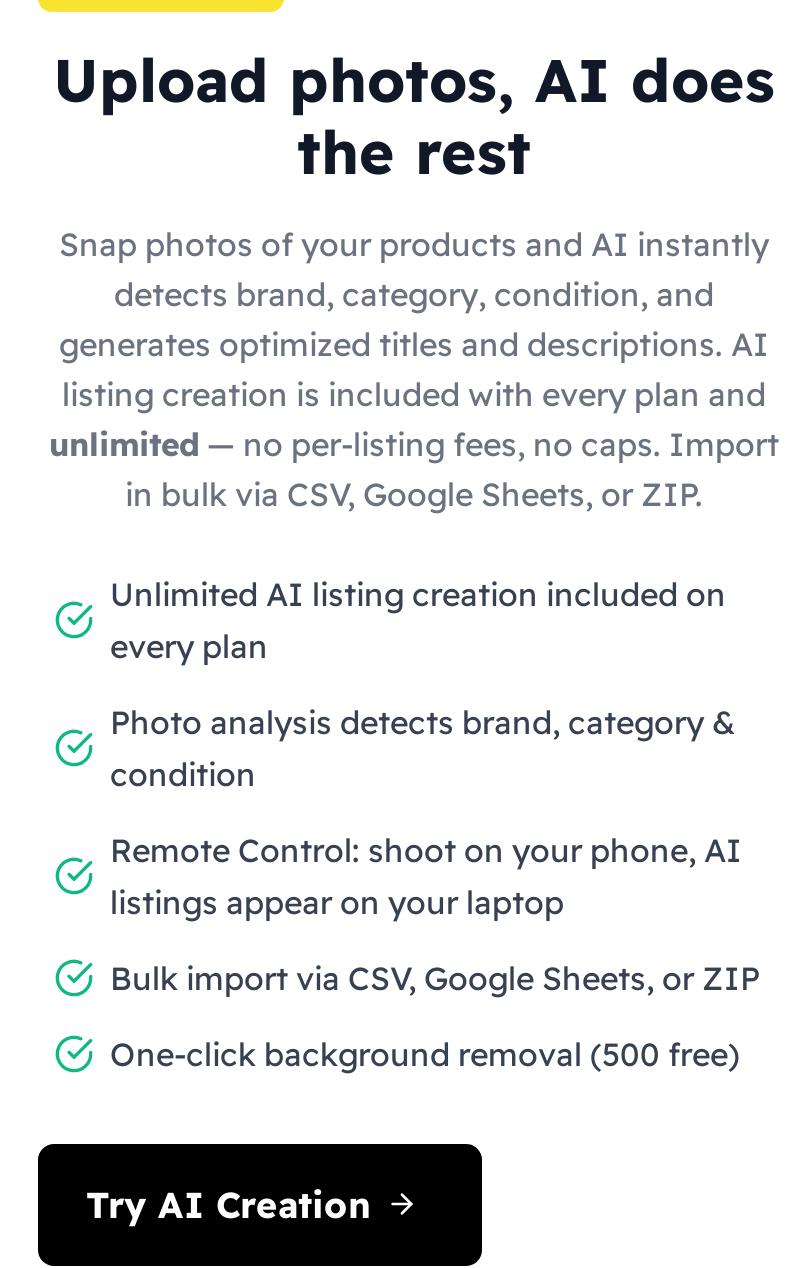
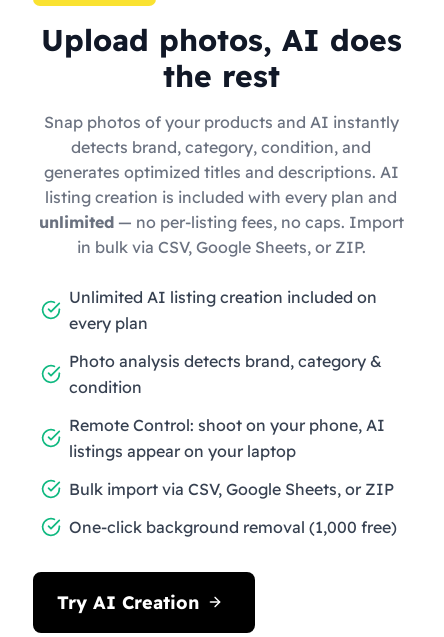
- One-click background removal (500 free)
+ One-click background removal (1,000 free)
